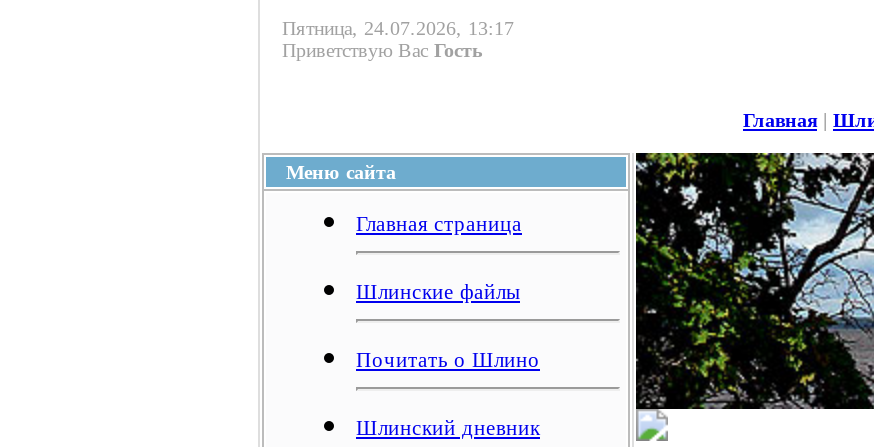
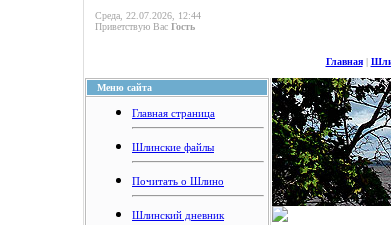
- Пятница, 24.07.2026, 13:17
+ Среда, 22.07.2026, 12:44
